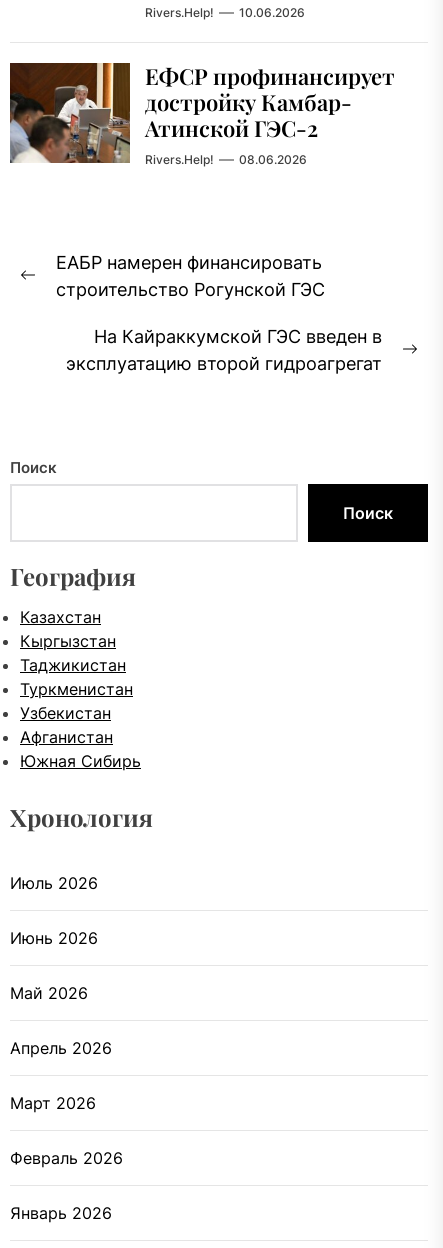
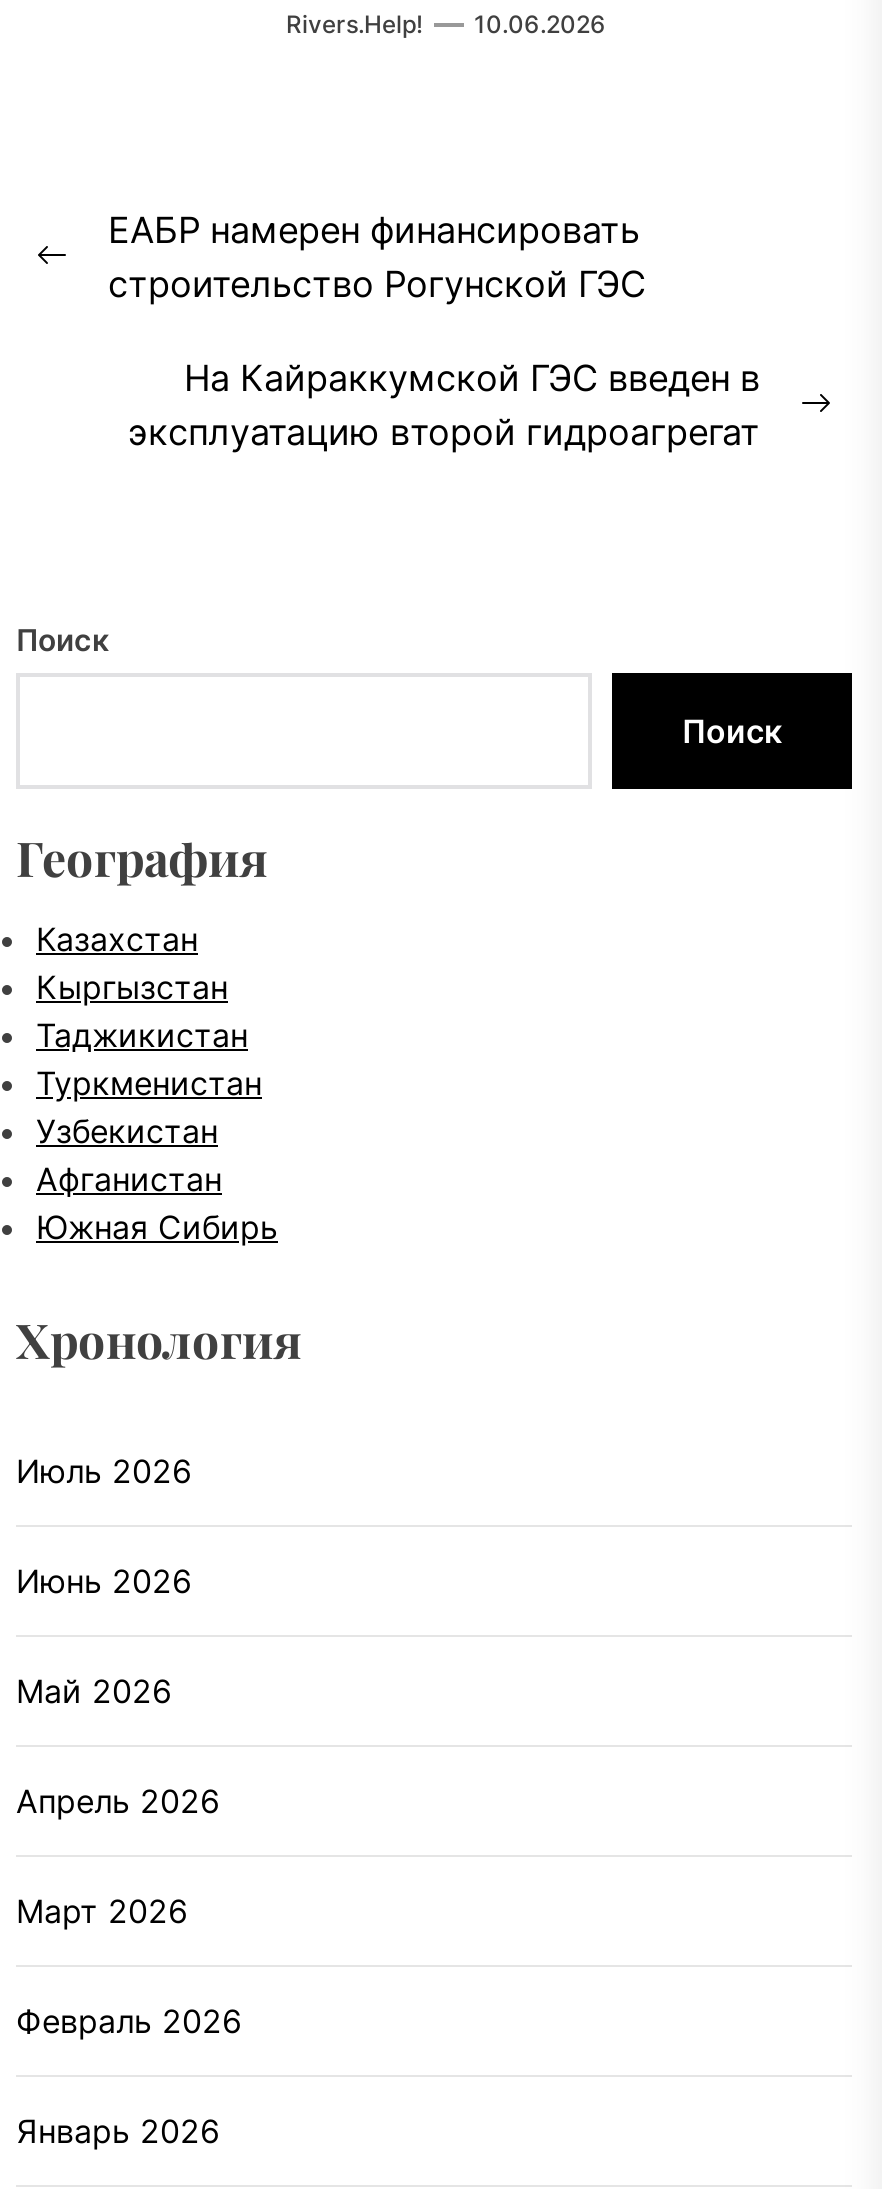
- [image]
- ЕФСР профинансирует
- достройку Камбар-
- Атинской ГЭС-2
- Rivers.Help!
- 08.06.2026
